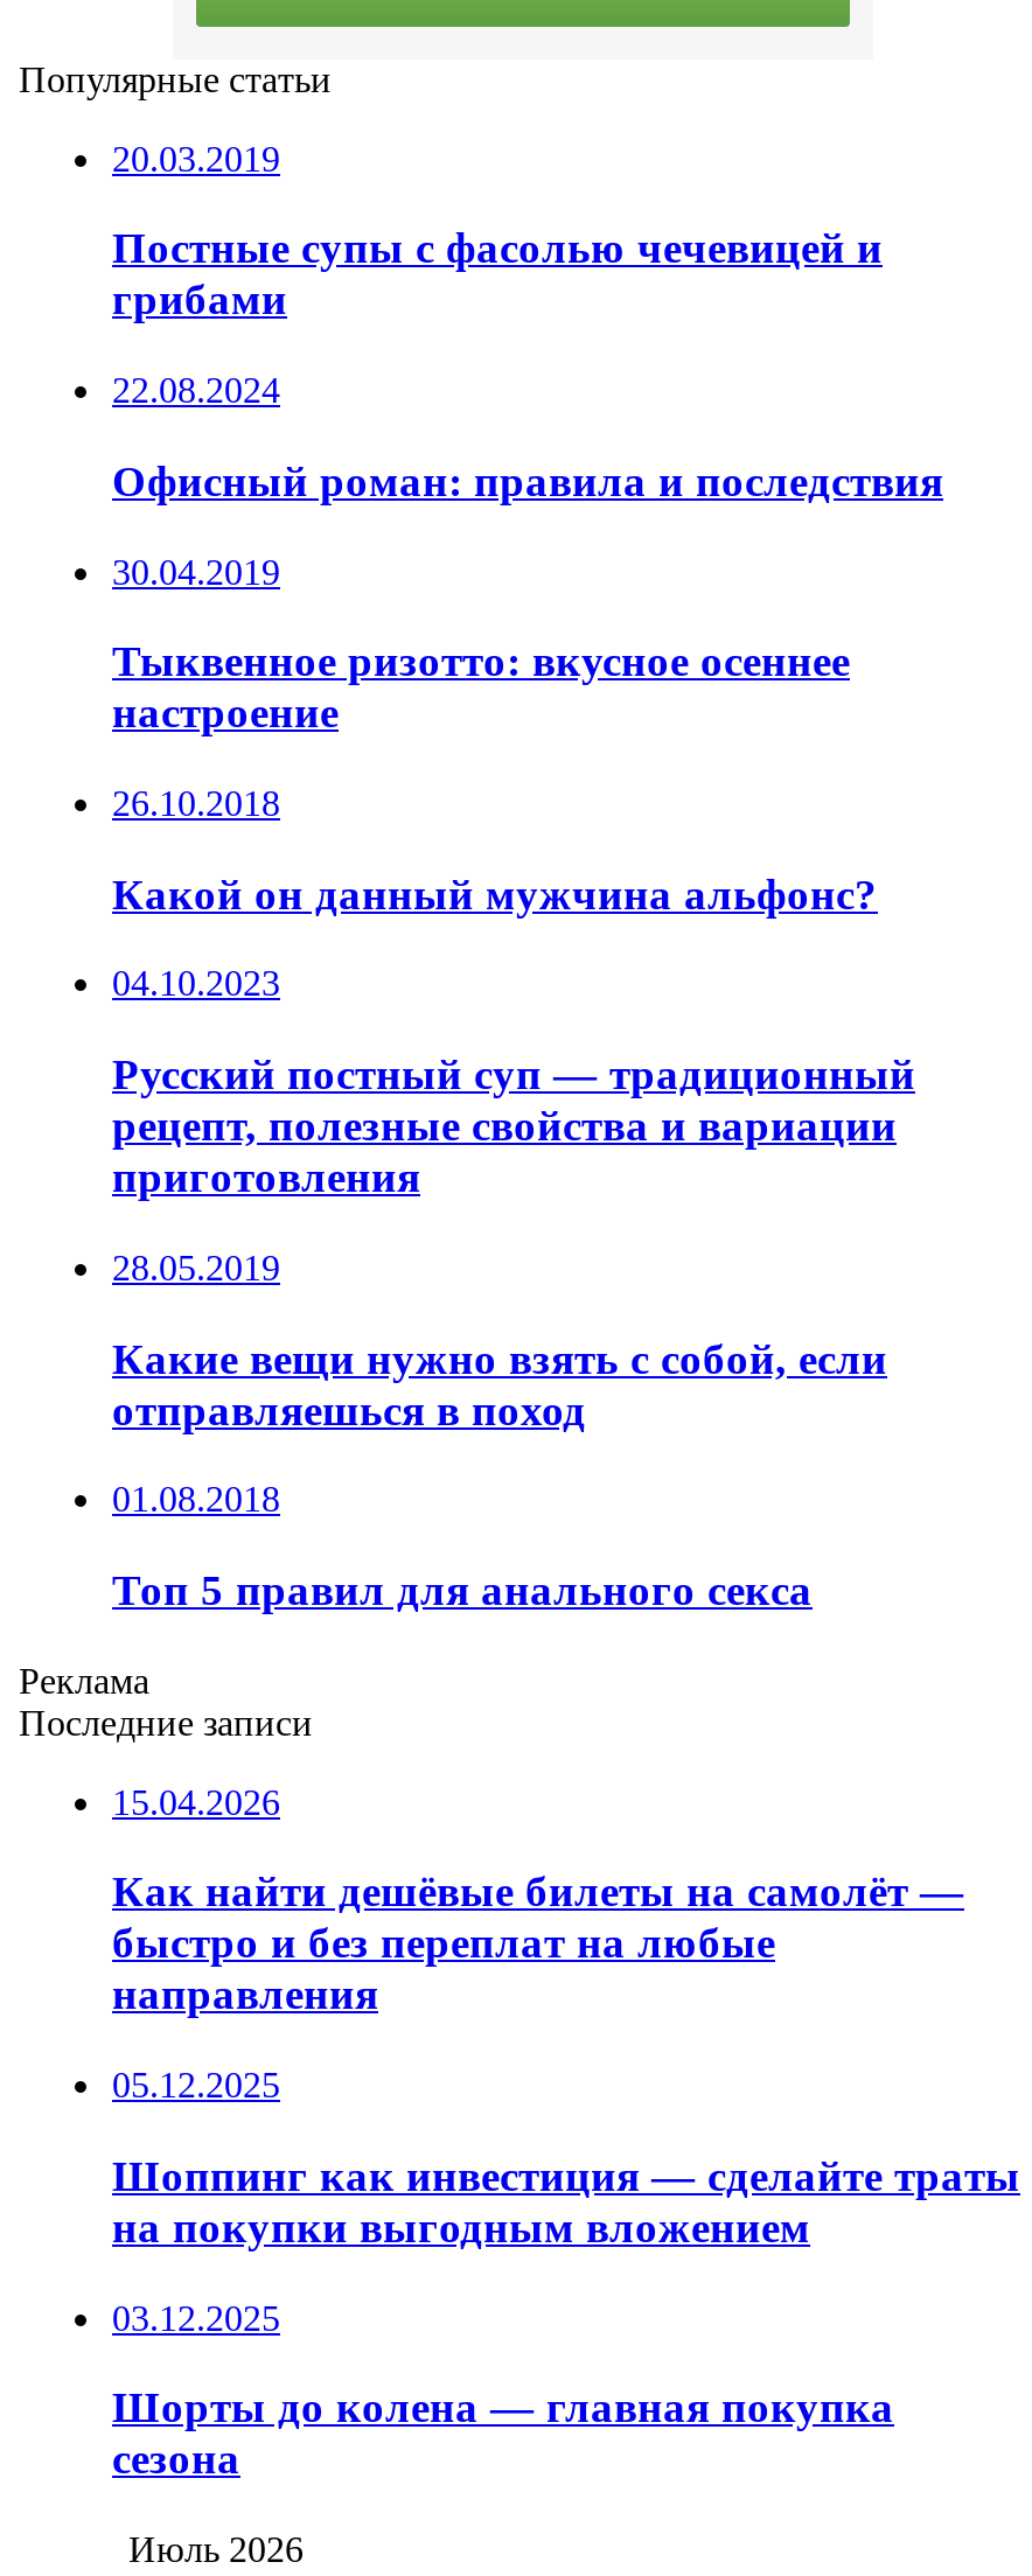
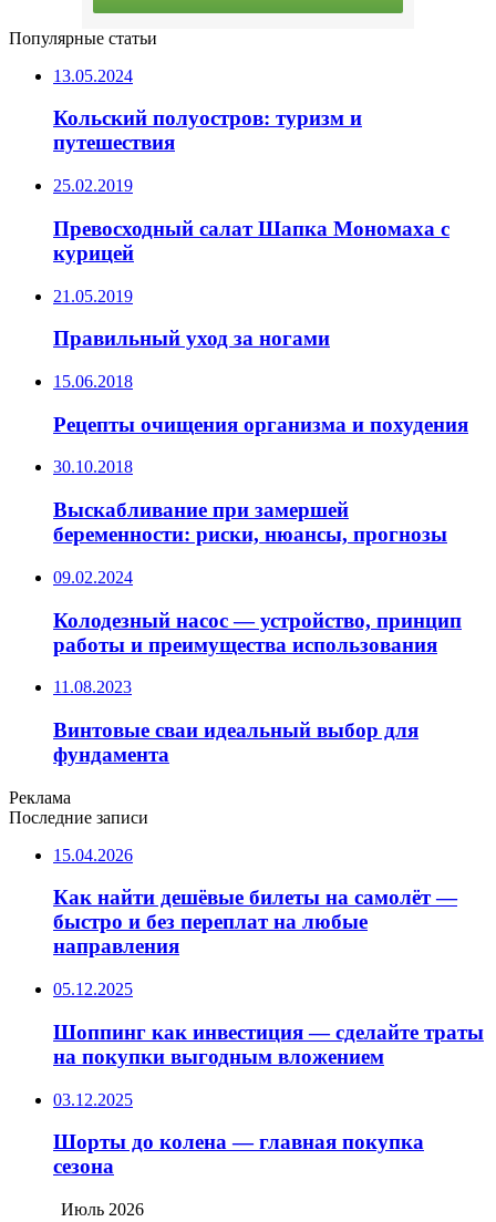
- 20.03.2019
+ 13.05.2024

- Постные супы с фасолью чечевицей и
- грибами
+ Кольский полуостров: туризм и
+ путешествия

- 22.08.2024
+ 25.02.2019

- Офисный роман: правила и последствия
+ Превосходный салат Шапка Мономаха с
+ курицей

- 30.04.2019
+ 21.05.2019

- Тыквенное ризотто: вкусное осеннее
- настроение
+ Правильный уход за ногами

- 26.10.2018
+ 15.06.2018

- Какой он данный мужчина альфонс?
+ Рецепты очищения организма и похудения

- 04.10.2023
+ 30.10.2018

- Русский постный суп — традиционный
- рецепт, полезные свойства и вариации
- приготовления
+ Выскабливание при замершей
+ беременности: риски, нюансы, прогнозы

- 28.05.2019
+ 09.02.2024

- Какие вещи нужно взять с собой, если
- отправляешься в поход
+ Колодезный насос — устройство, принцип
+ работы и преимущества использования

- 01.08.2018
+ 11.08.2023

- Топ 5 правил для анального секса
+ Винтовые сваи идеальный выбор для
+ фундамента
